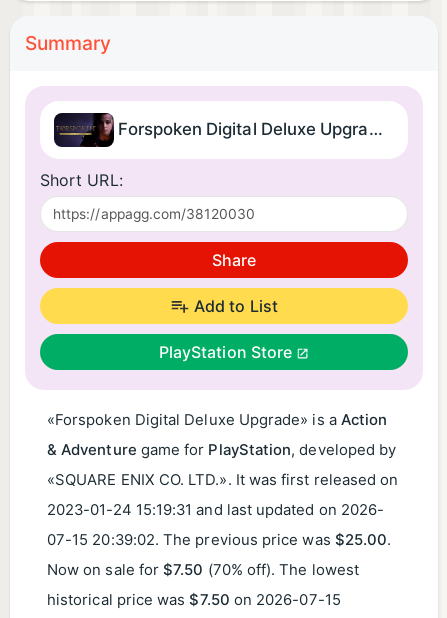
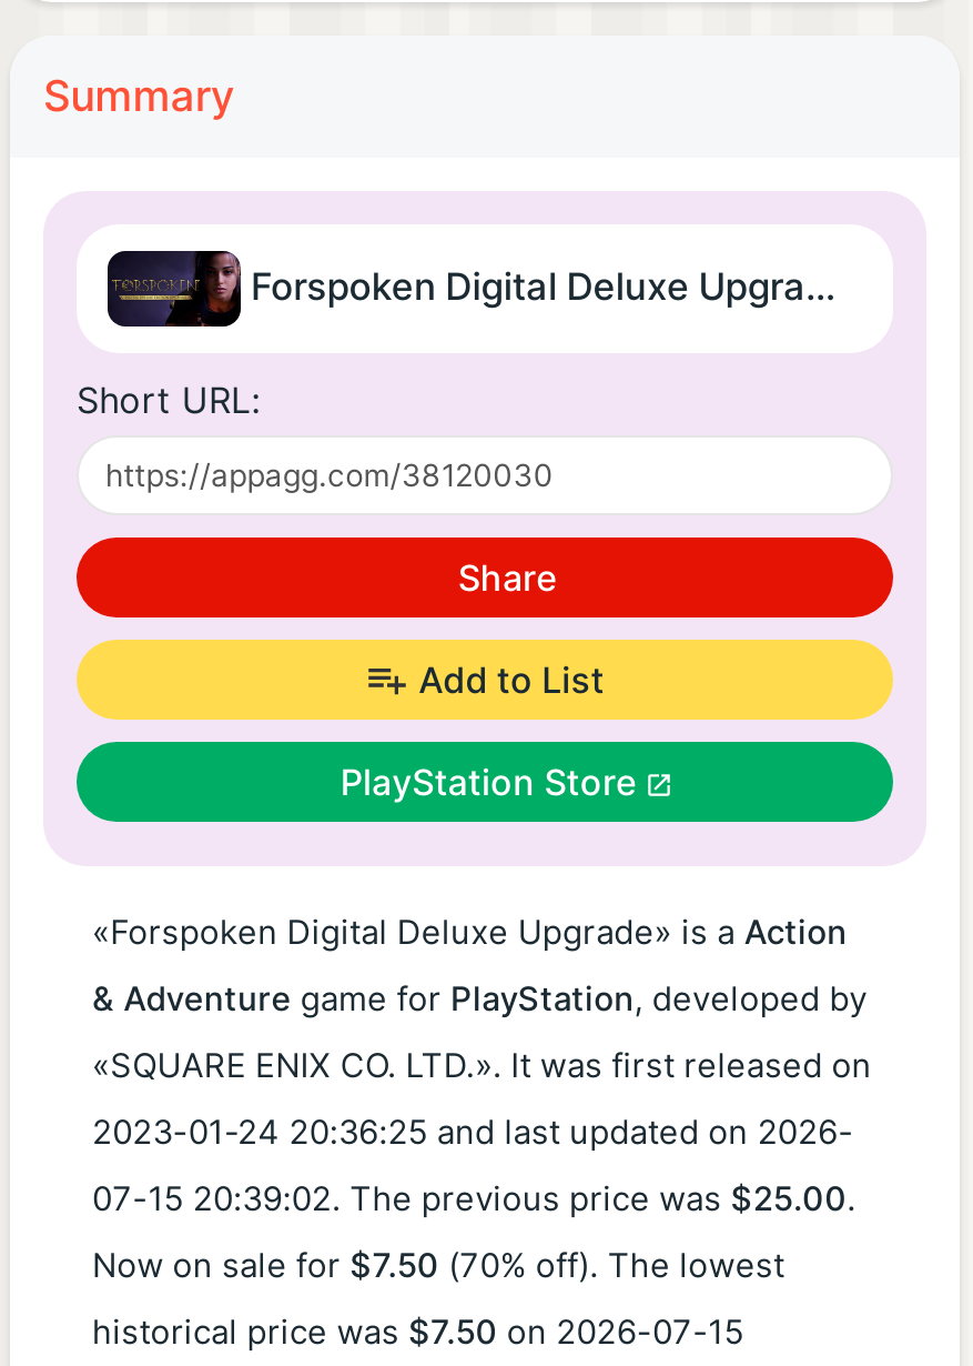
- 2023-01-24 15:19:31 and last updated on 2026-
+ 2023-01-24 20:36:25 and last updated on 2026-
